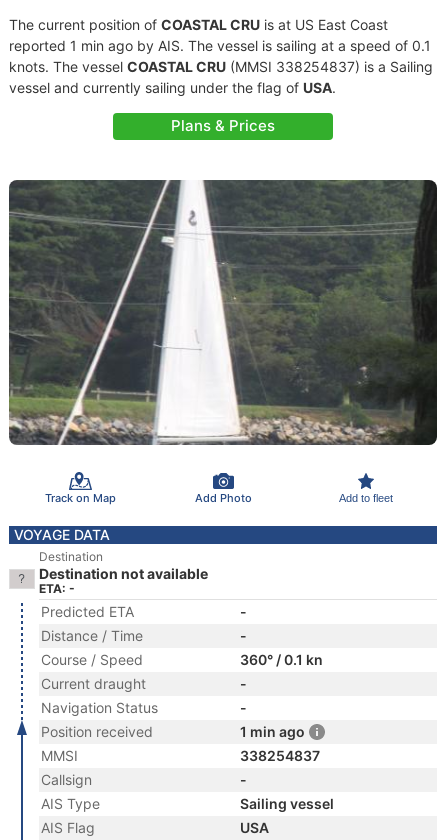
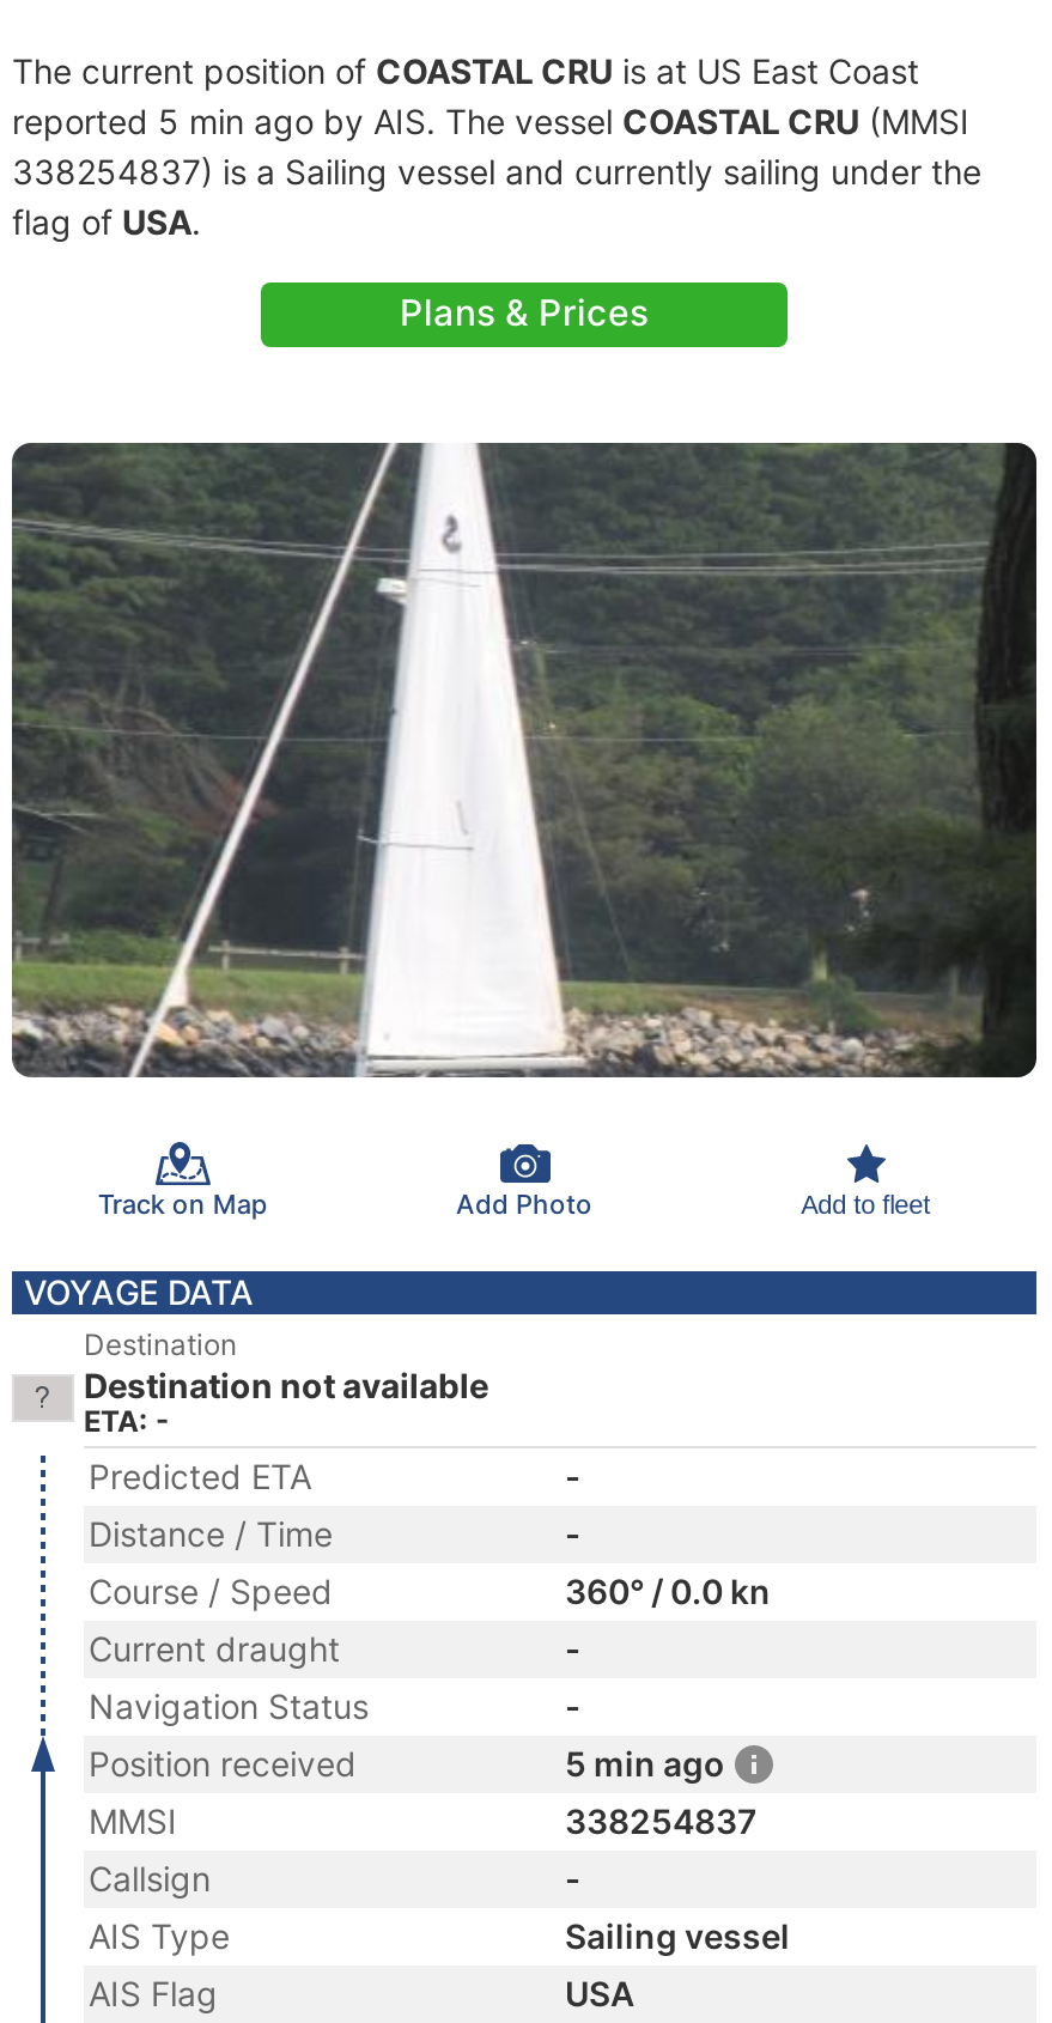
- reported 1 min ago by AIS. The vessel is sailing at a speed of 0.1
- knots. The vessel COASTAL CRU (MMSI 338254837) is a Sailing
- vessel and currently sailing under the flag of USA.
+ reported 5 min ago by AIS. The vessel COASTAL CRU (MMSI
+ 338254837) is a Sailing vessel and currently sailing under the
+ flag of USA.

- 360° / 0.1 kn
+ 360° / 0.0 kn

- 1 min ago
+ 5 min ago
